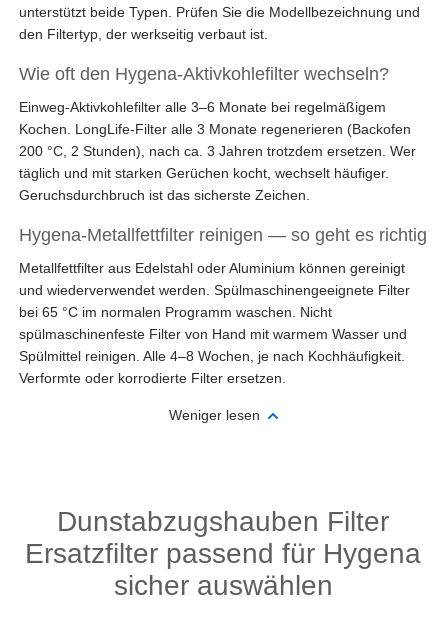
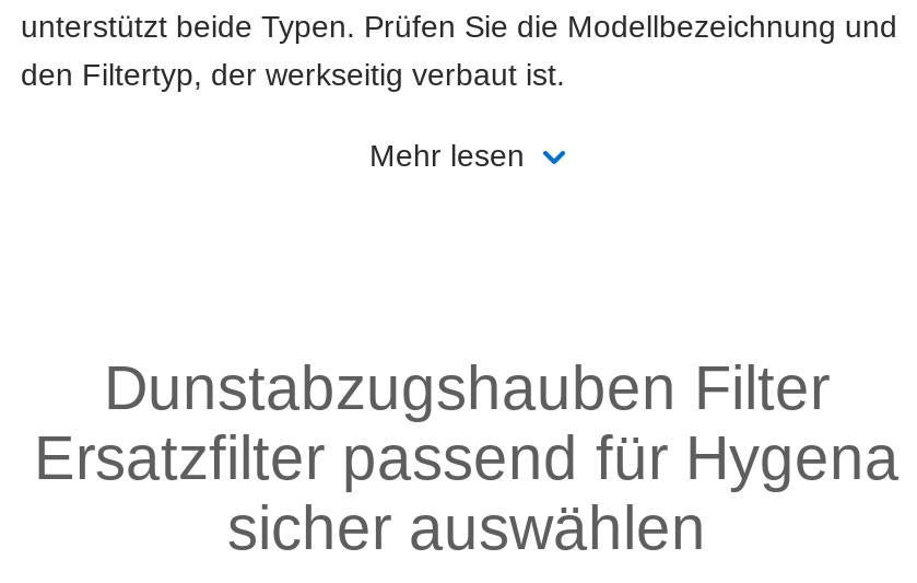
- Wie oft den Hygena-Aktivkohlefilter wechseln?
- Einweg-Aktivkohlefilter alle 3–6 Monate bei regelmäßigem
- Kochen. LongLife-Filter alle 3 Monate regenerieren (Backofen
- 200 °C, 2 Stunden), nach ca. 3 Jahren trotzdem ersetzen. Wer
- täglich und mit starken Gerüchen kocht, wechselt häufiger.
- Geruchsdurchbruch ist das sicherste Zeichen.
- Hygena-Metallfettfilter reinigen — so geht es richtig
- Metallfettfilter aus Edelstahl oder Aluminium können gereinigt
- und wiederverwendet werden. Spülmaschinengeeignete Filter
- bei 65 °C im normalen Programm waschen. Nicht
- spülmaschinenfeste Filter von Hand mit warmem Wasser und
- Spülmittel reinigen. Alle 4–8 Wochen, je nach Kochhäufigkeit.
- Verformte oder korrodierte Filter ersetzen.
- Weniger lesen
+ Mehr lesen
